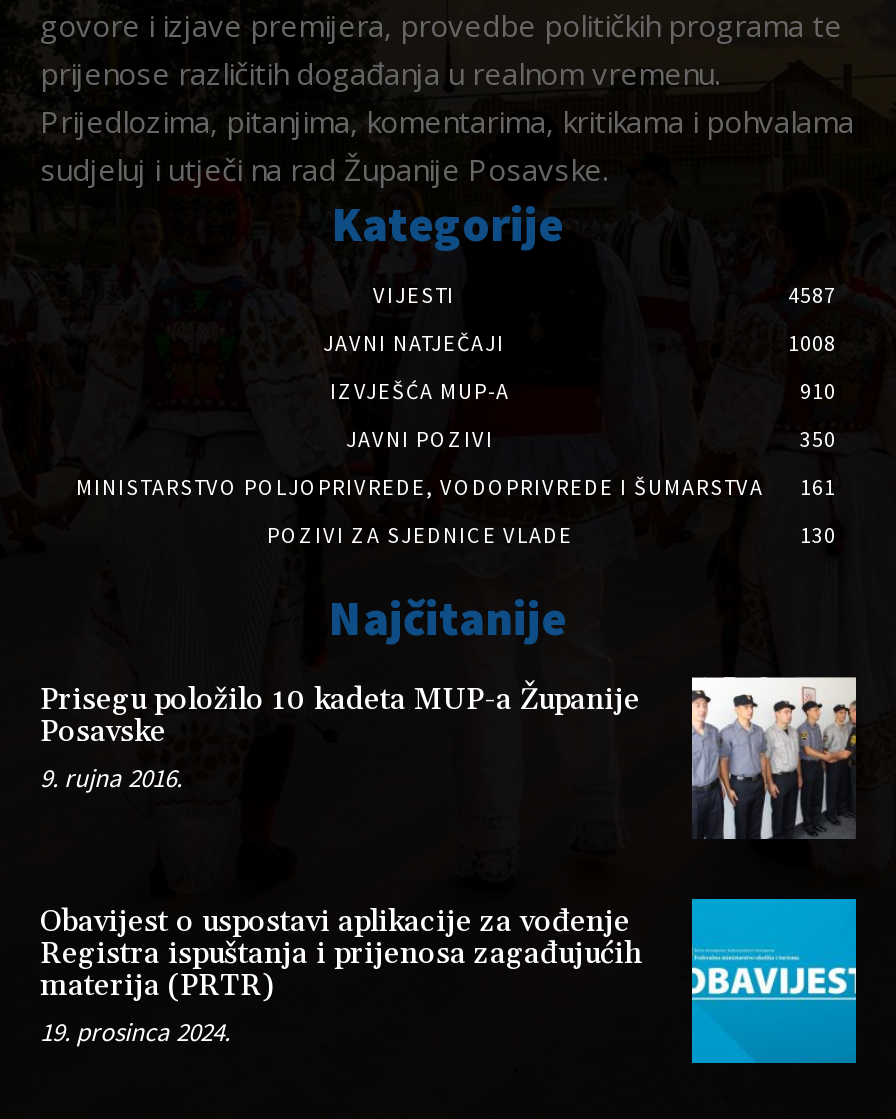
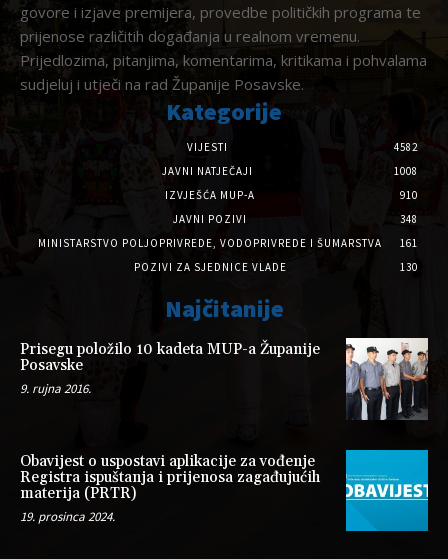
- 4587
+ 4582

- 350
+ 348
